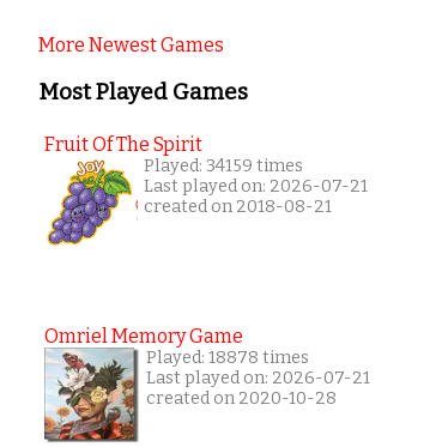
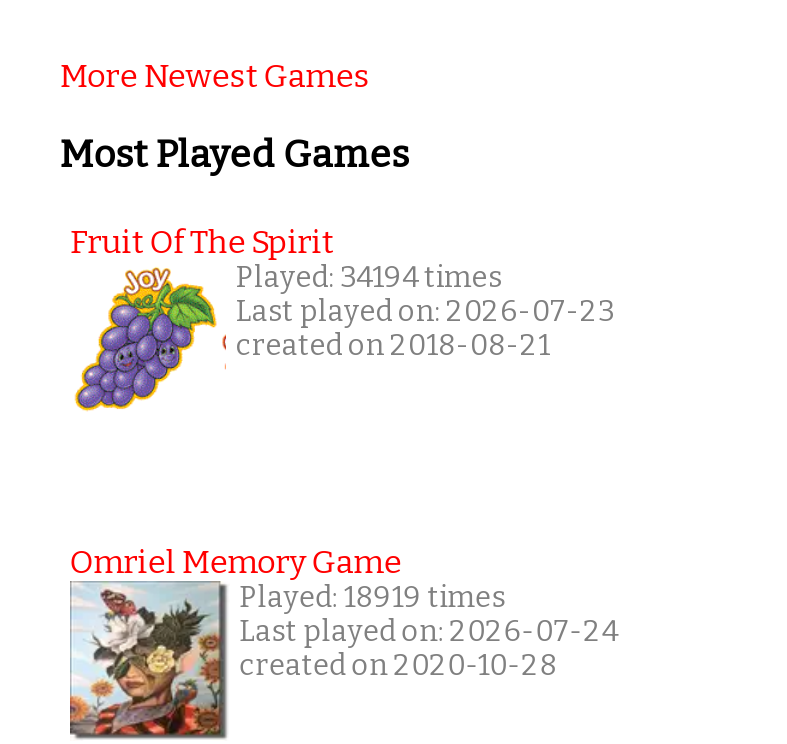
- Played: 34159 times
+ Played: 34194 times

- Last played on: 2026-07-21
+ Last played on: 2026-07-23

- Played: 18878 times
+ Played: 18919 times

- Last played on: 2026-07-21
+ Last played on: 2026-07-24
